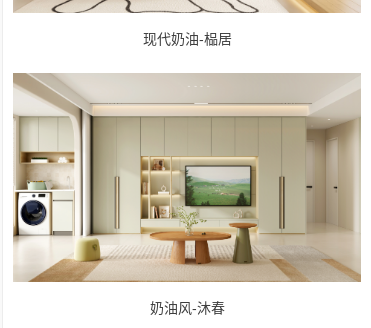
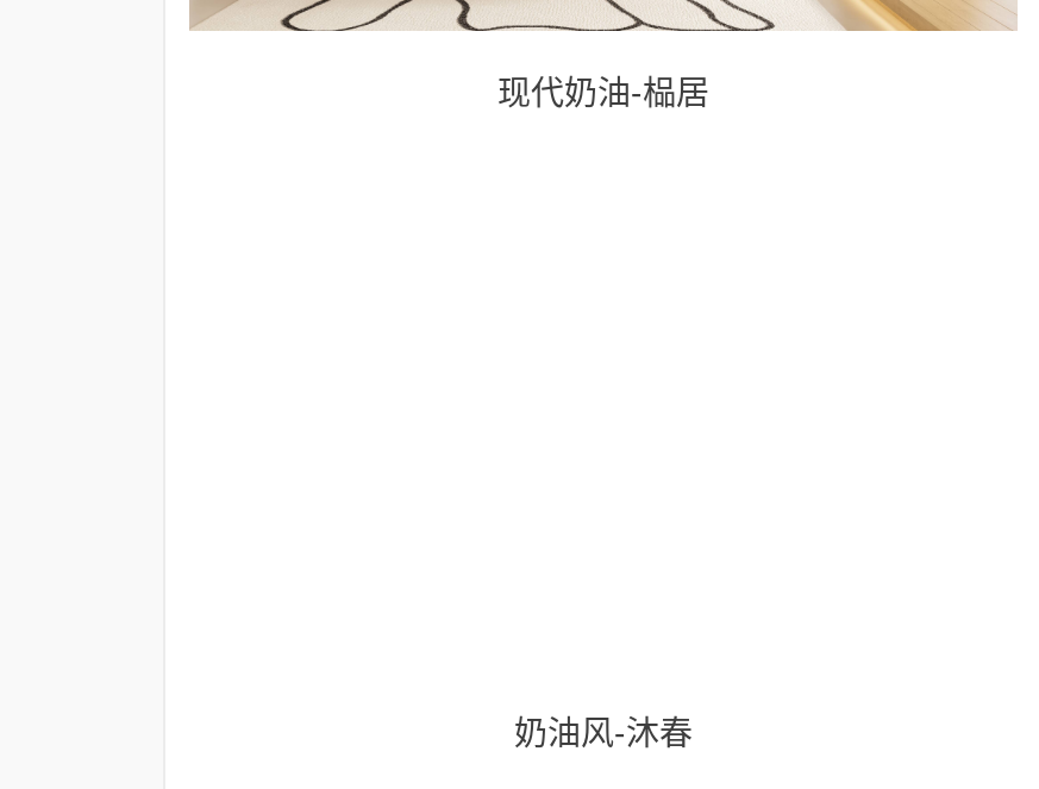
- [image]
